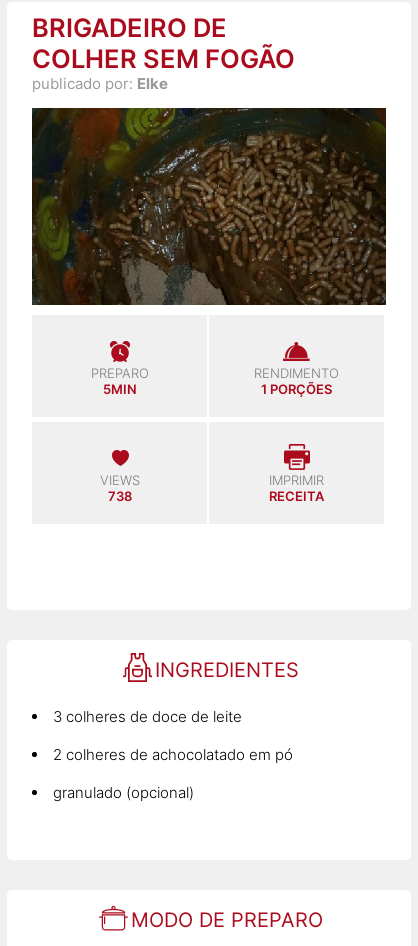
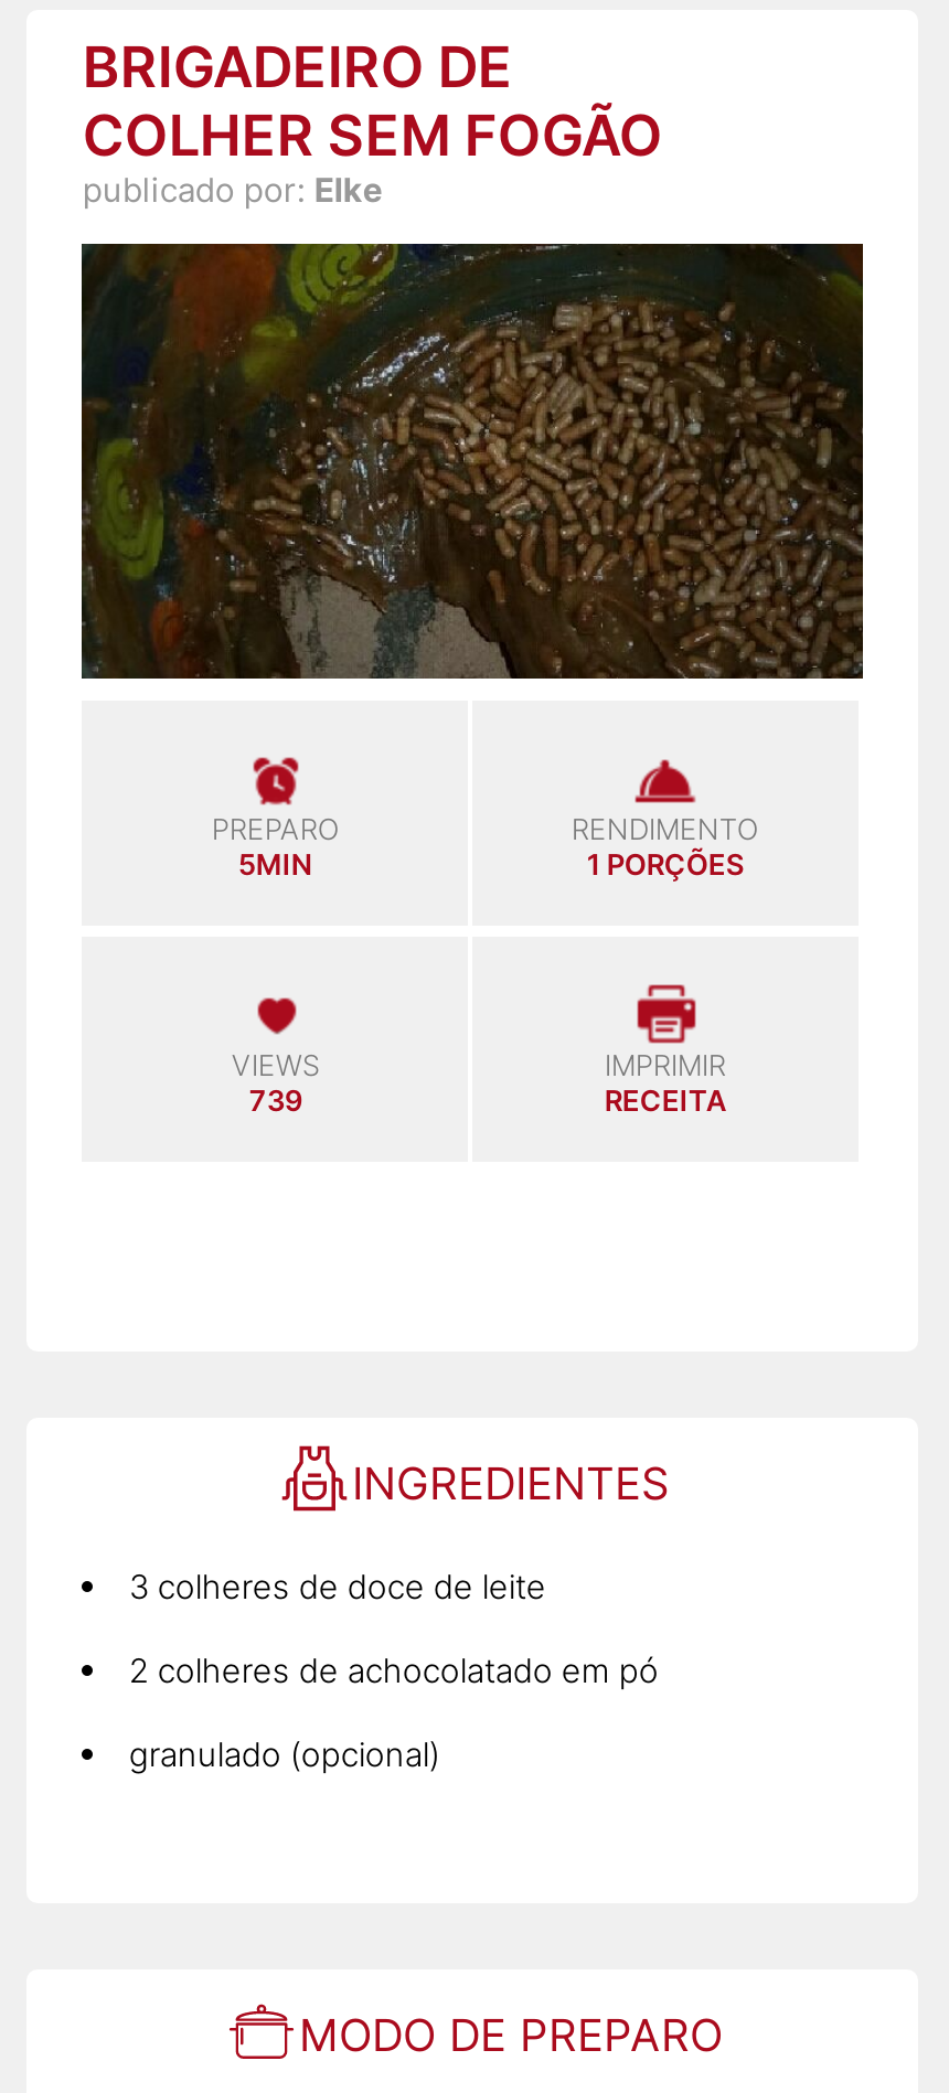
- 738
+ 739
